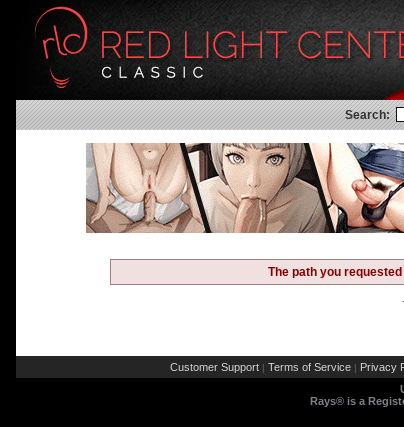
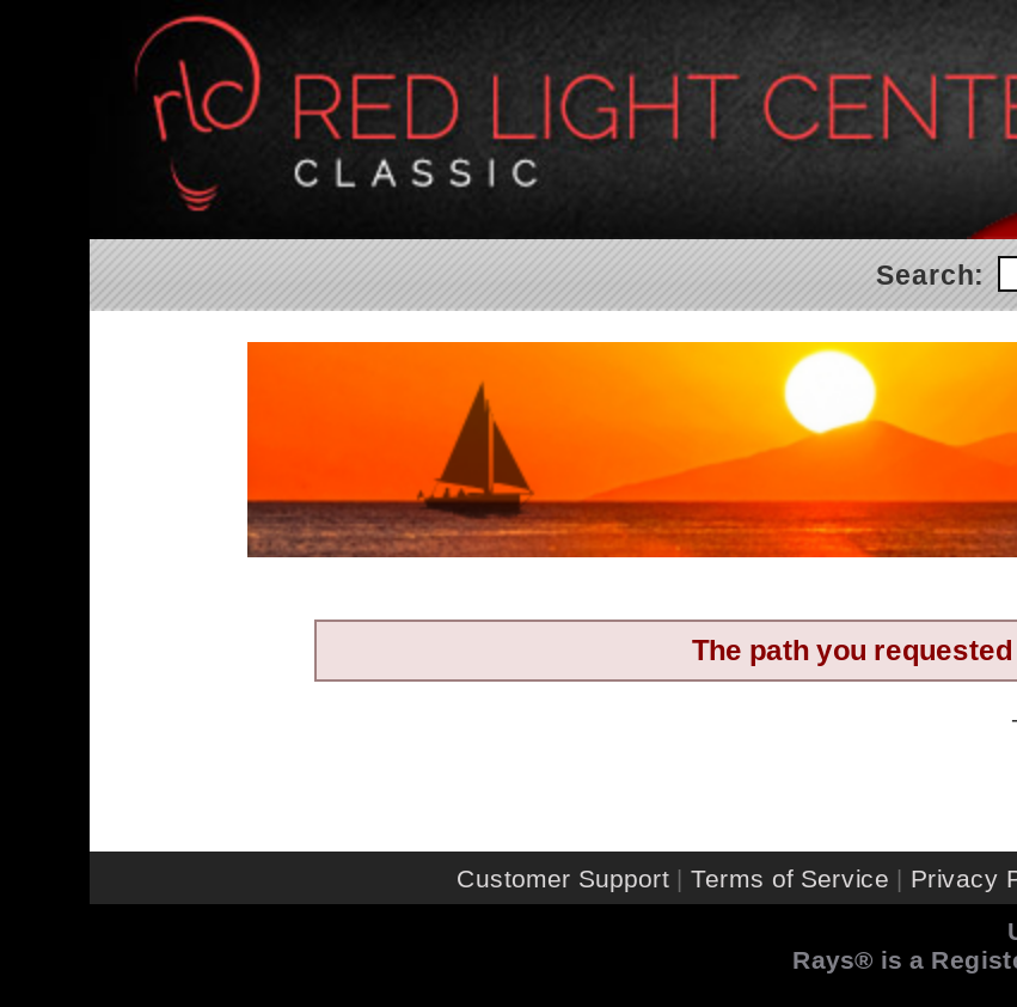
- [image]
+ [image]
